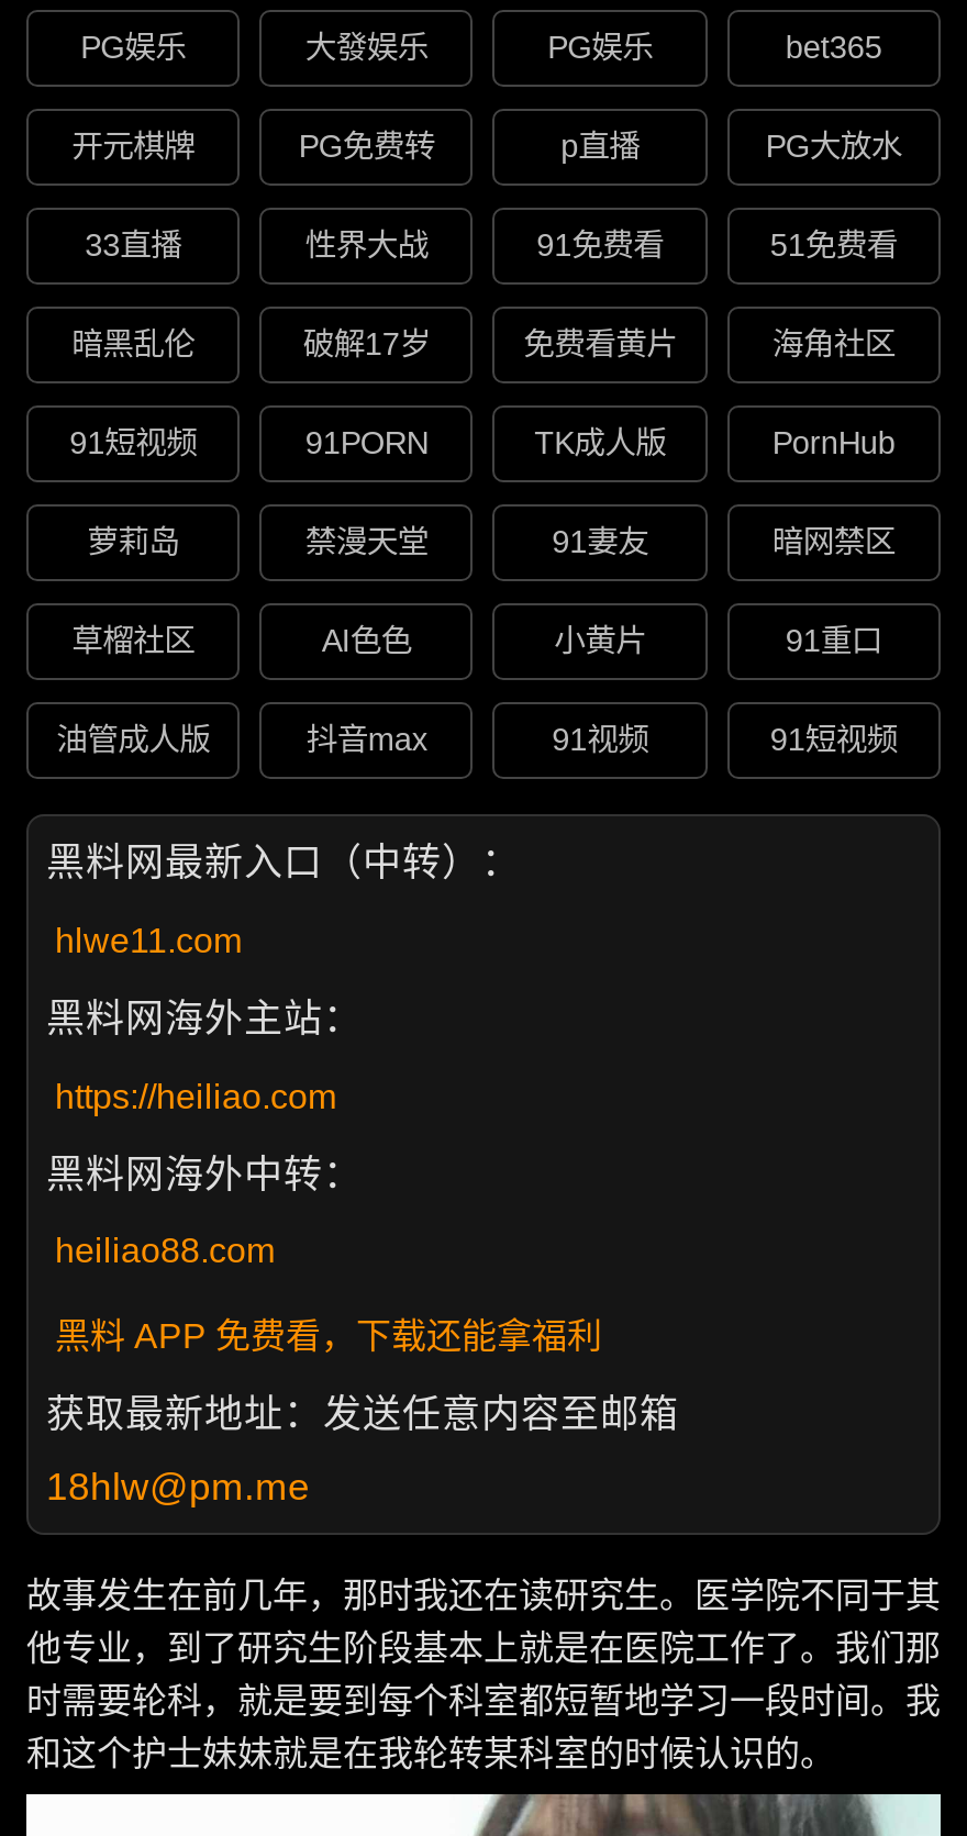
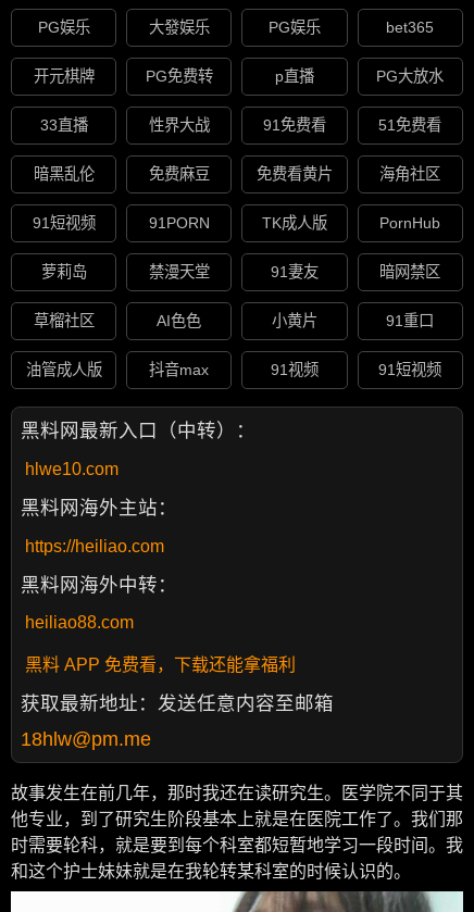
- 破解17岁
+ 免费麻豆

- hlwe11.com
+ hlwe10.com
